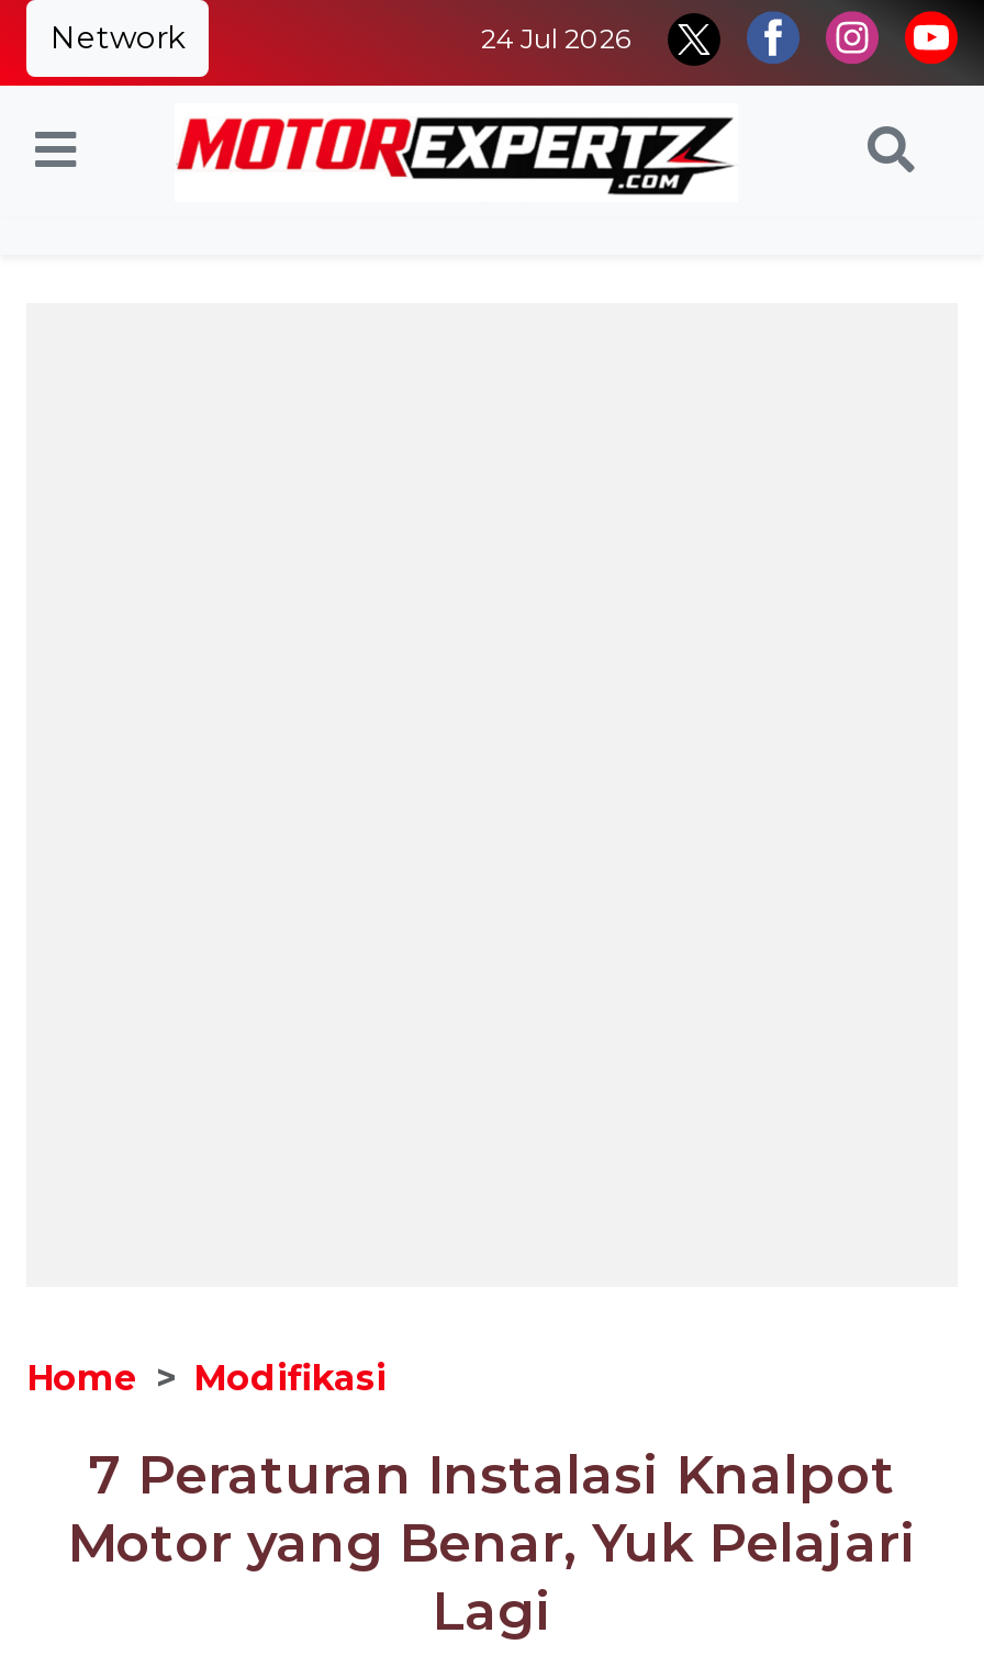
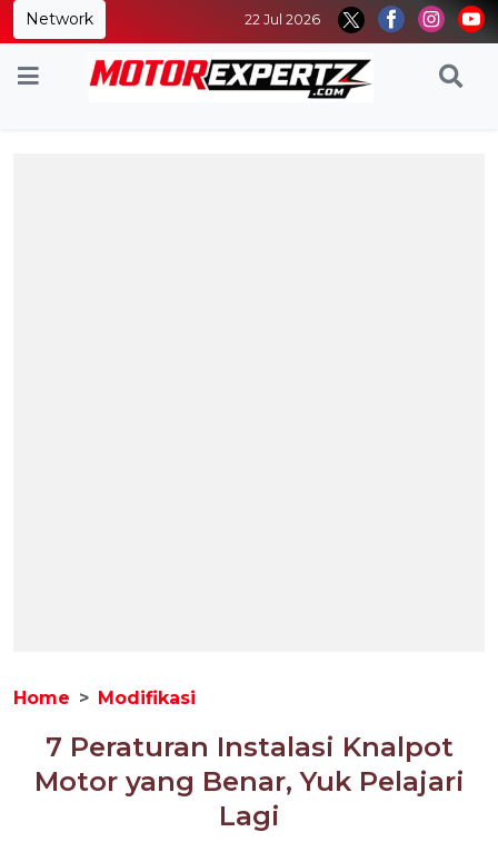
- 24 Jul 2026
+ 22 Jul 2026
